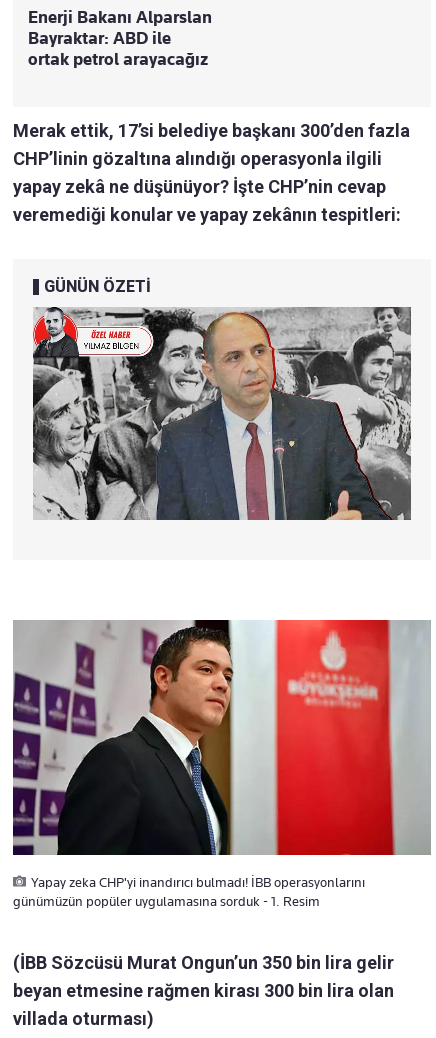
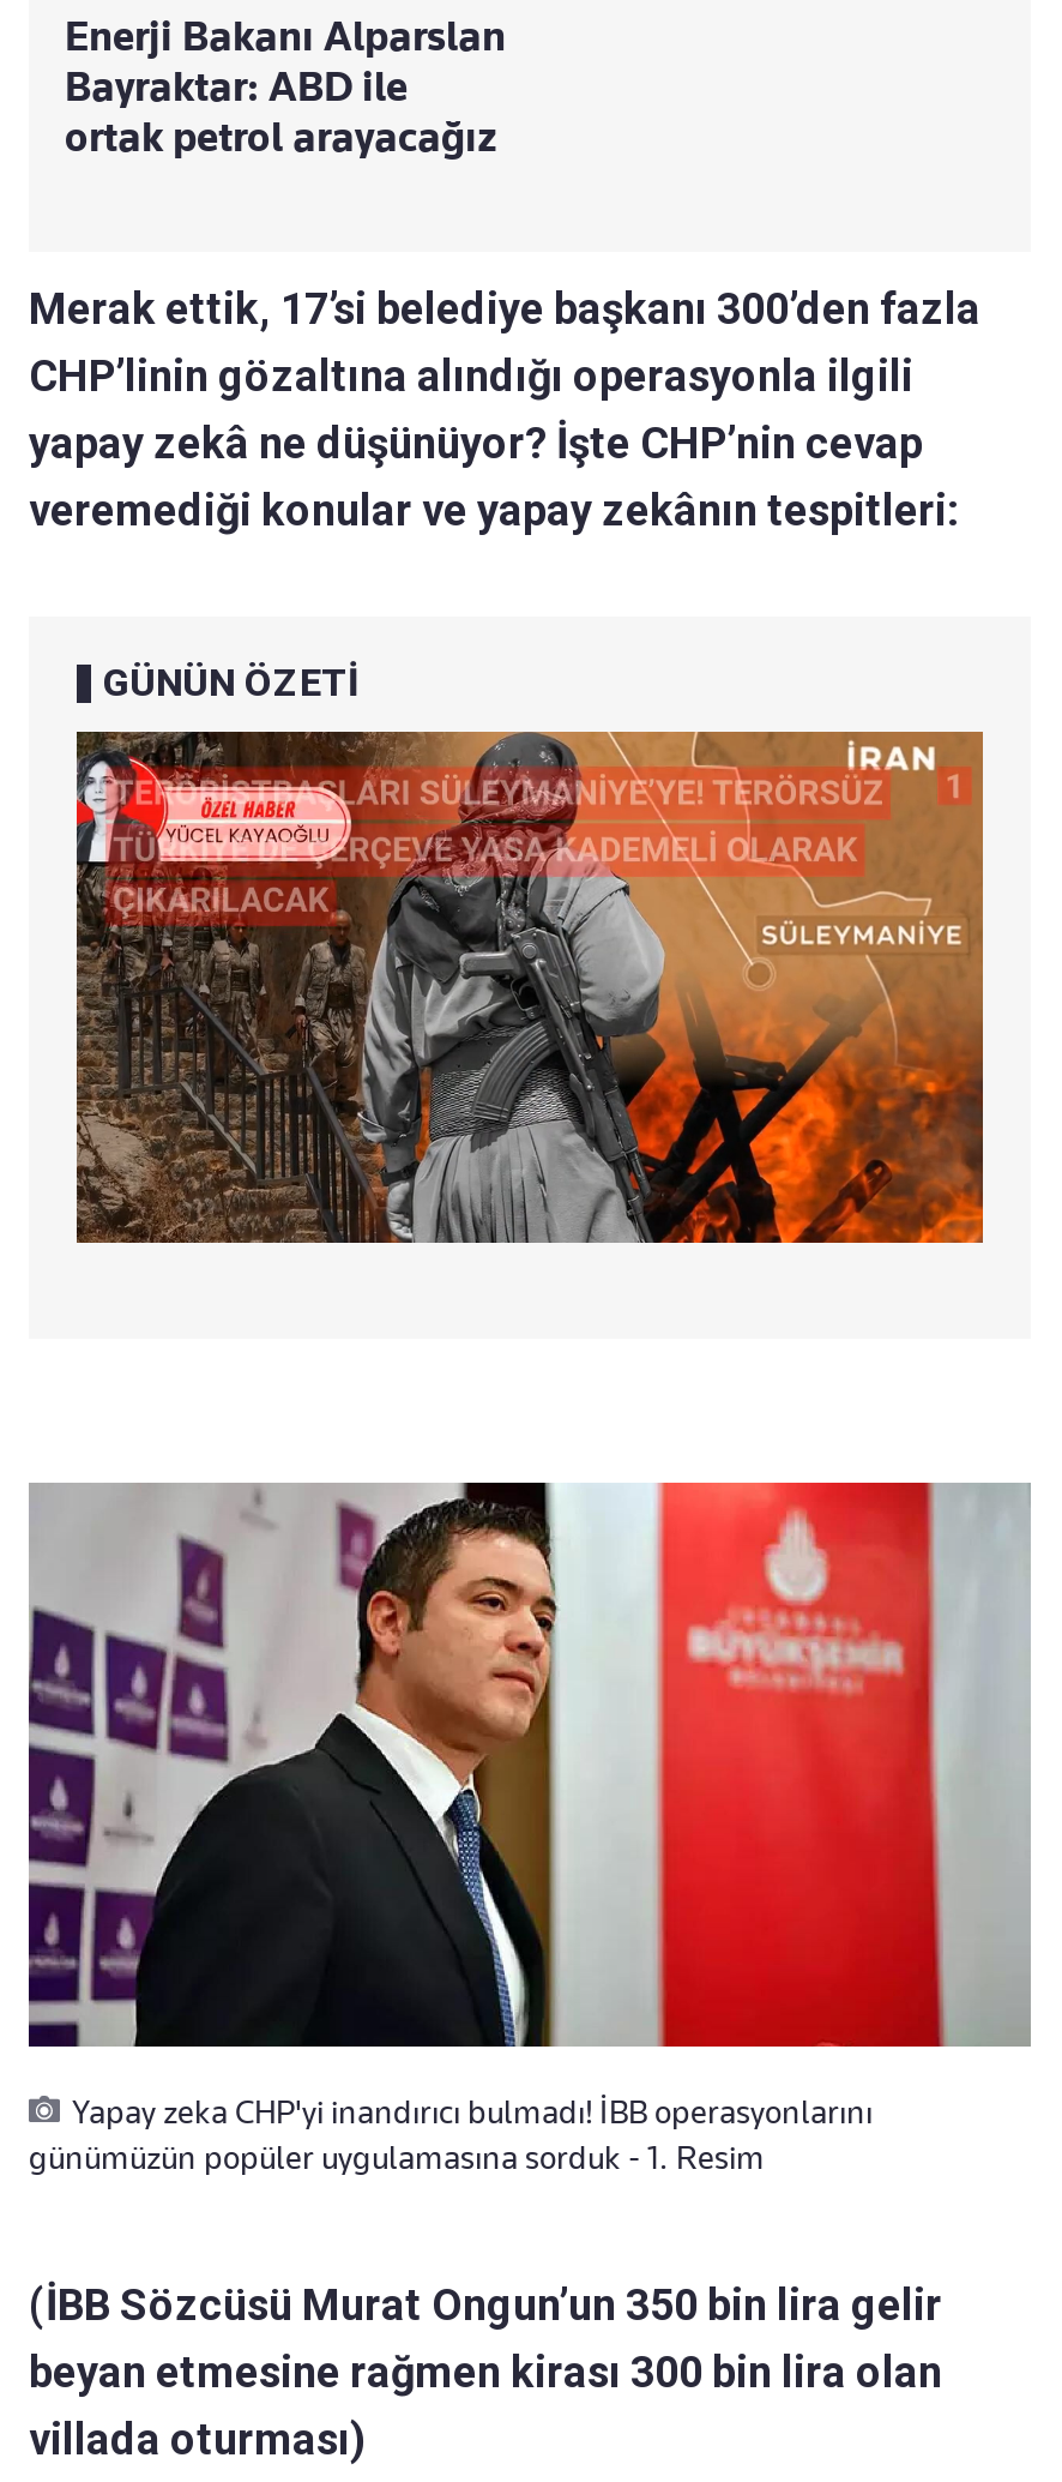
- [image]
+ [image]
